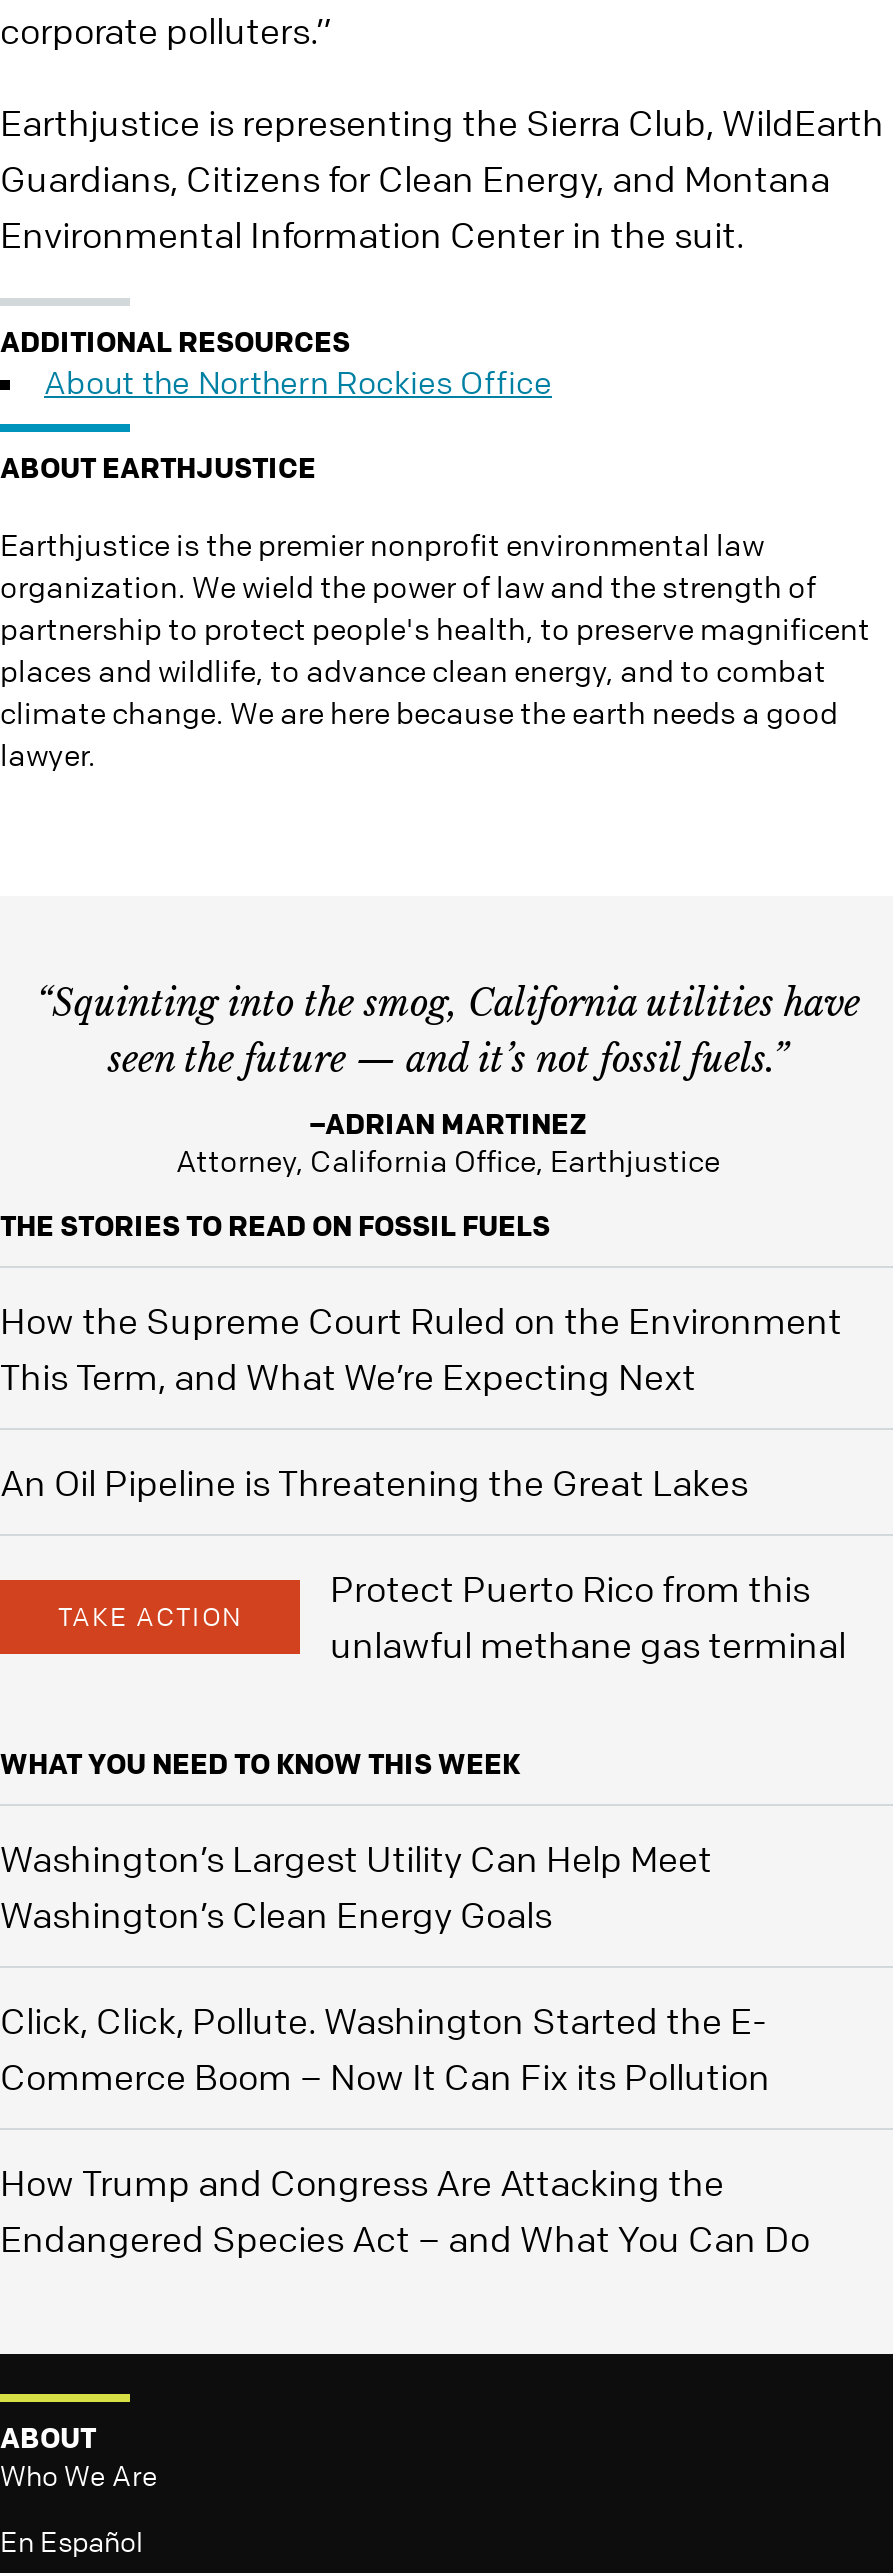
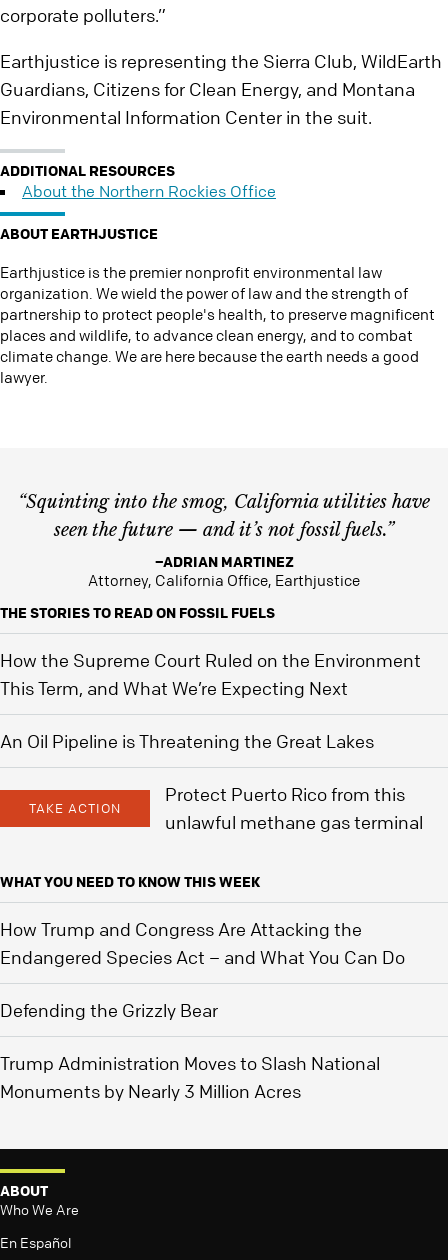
- Washington’s Largest Utility Can Help Meet
- Washington’s Clean Energy Goals
- Click, Click, Pollute. Washington Started the E-
- Commerce Boom – Now It Can Fix its Pollution

moved up: How Trump and Congress Are Attacking the | Endangered Species Act – and What You Can Do

+ Defending the Grizzly Bear
+ Trump Administration Moves to Slash National
+ Monuments by Nearly 3 Million Acres
